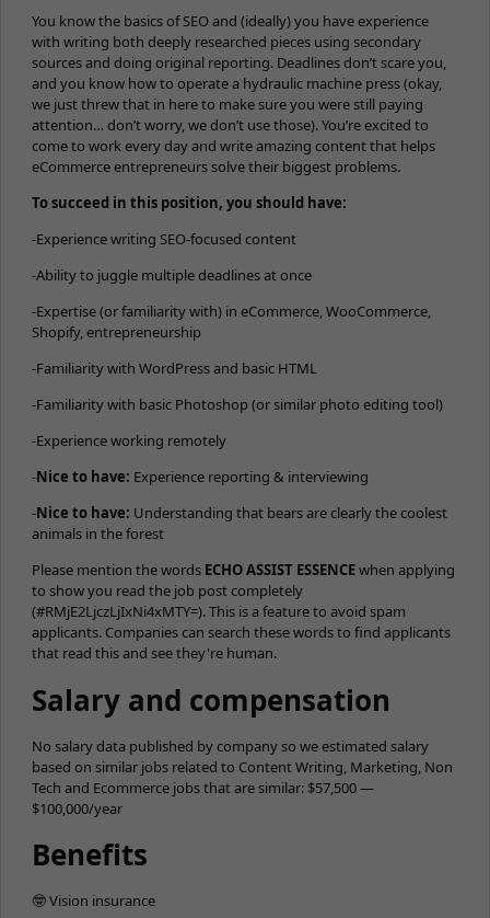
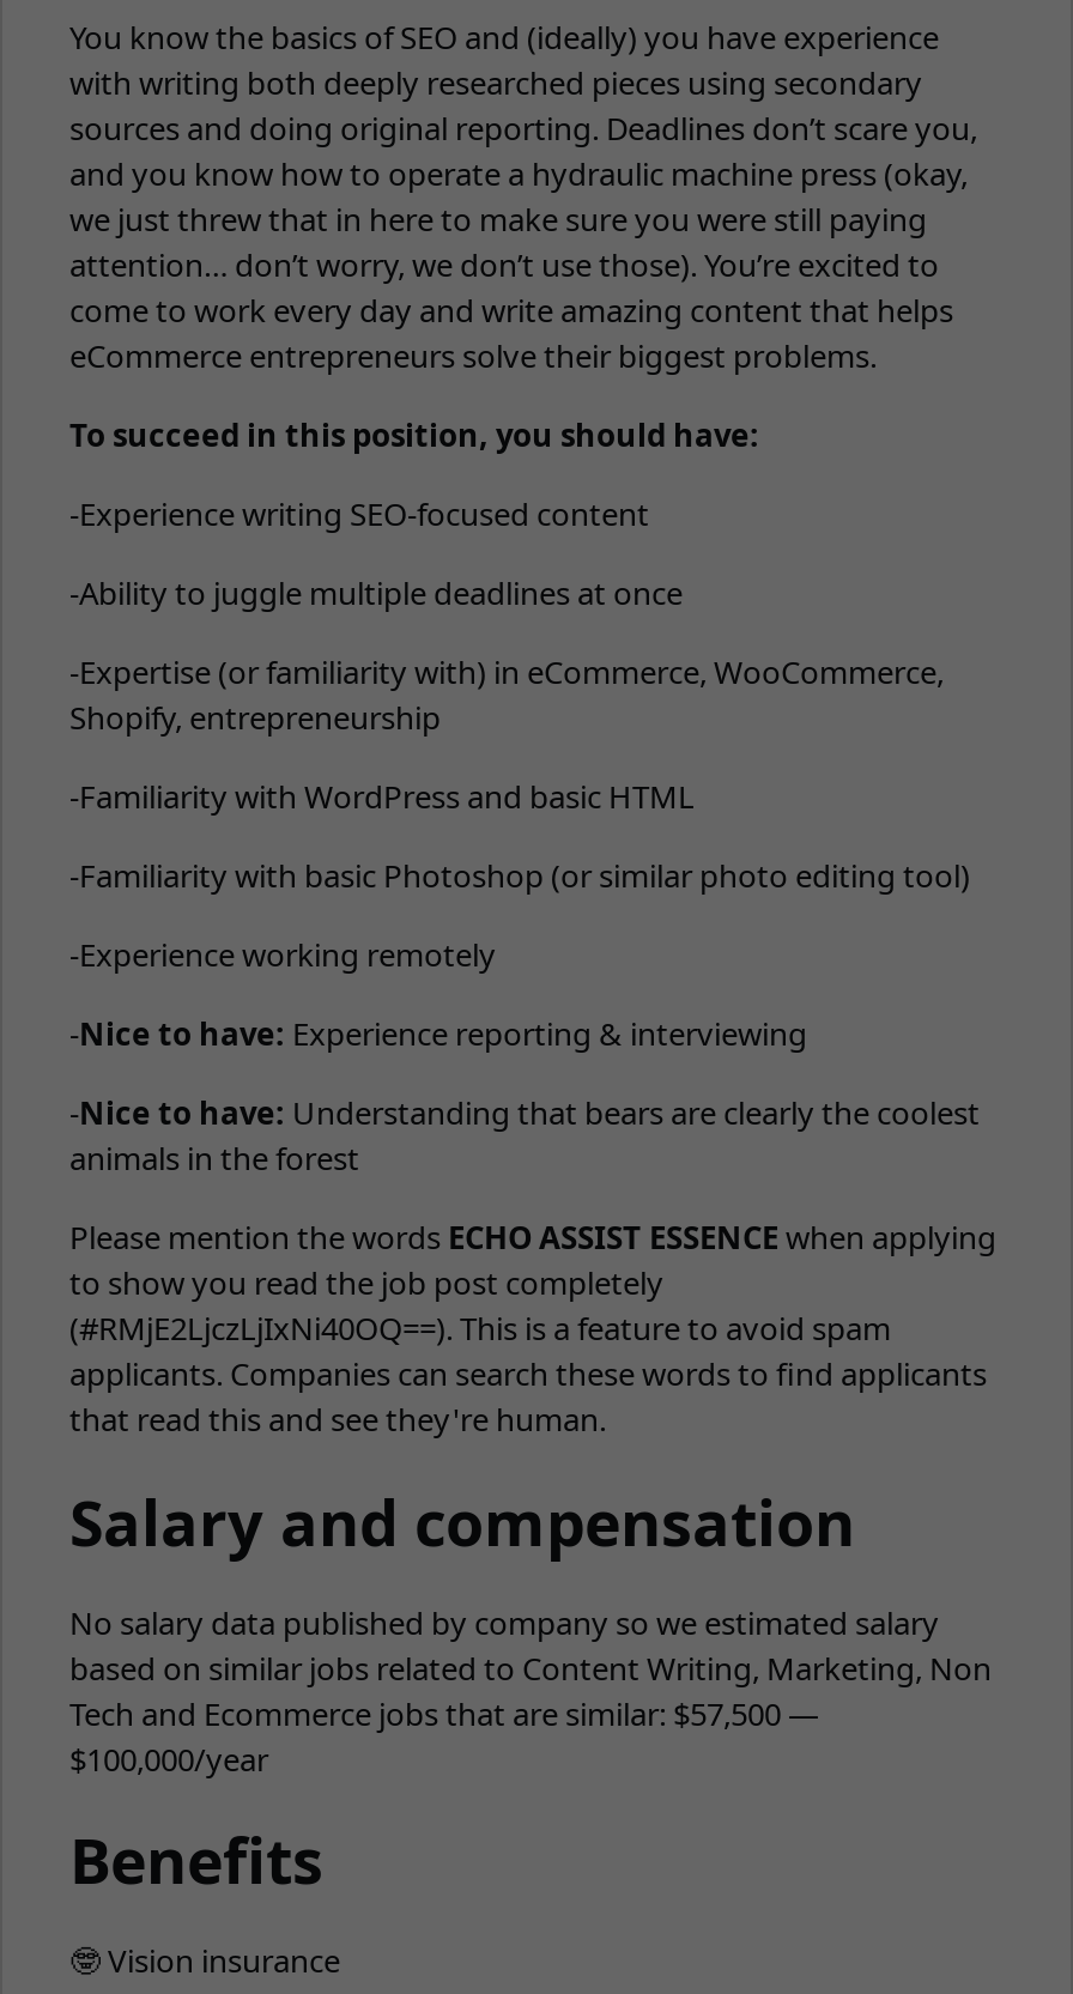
- (#RMjE2LjczLjIxNi4xMTY=). This is a feature to avoid spam
+ (#RMjE2LjczLjIxNi40OQ==). This is a feature to avoid spam
